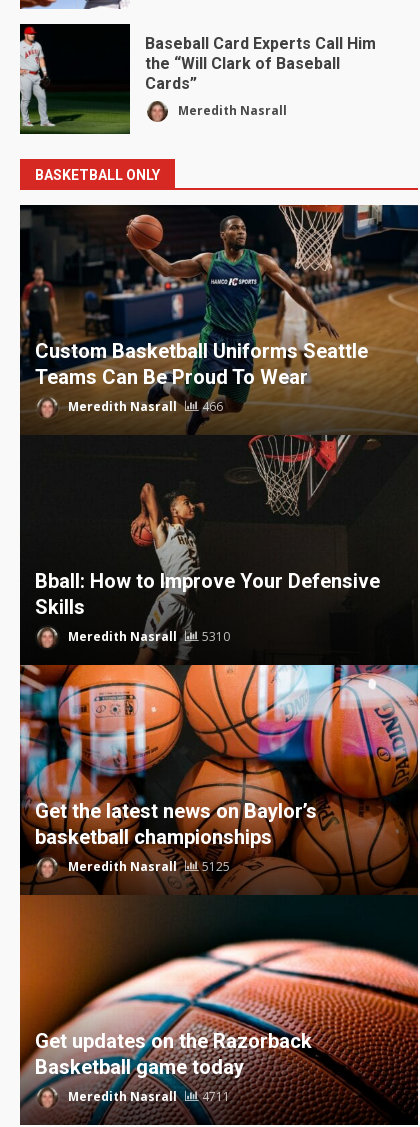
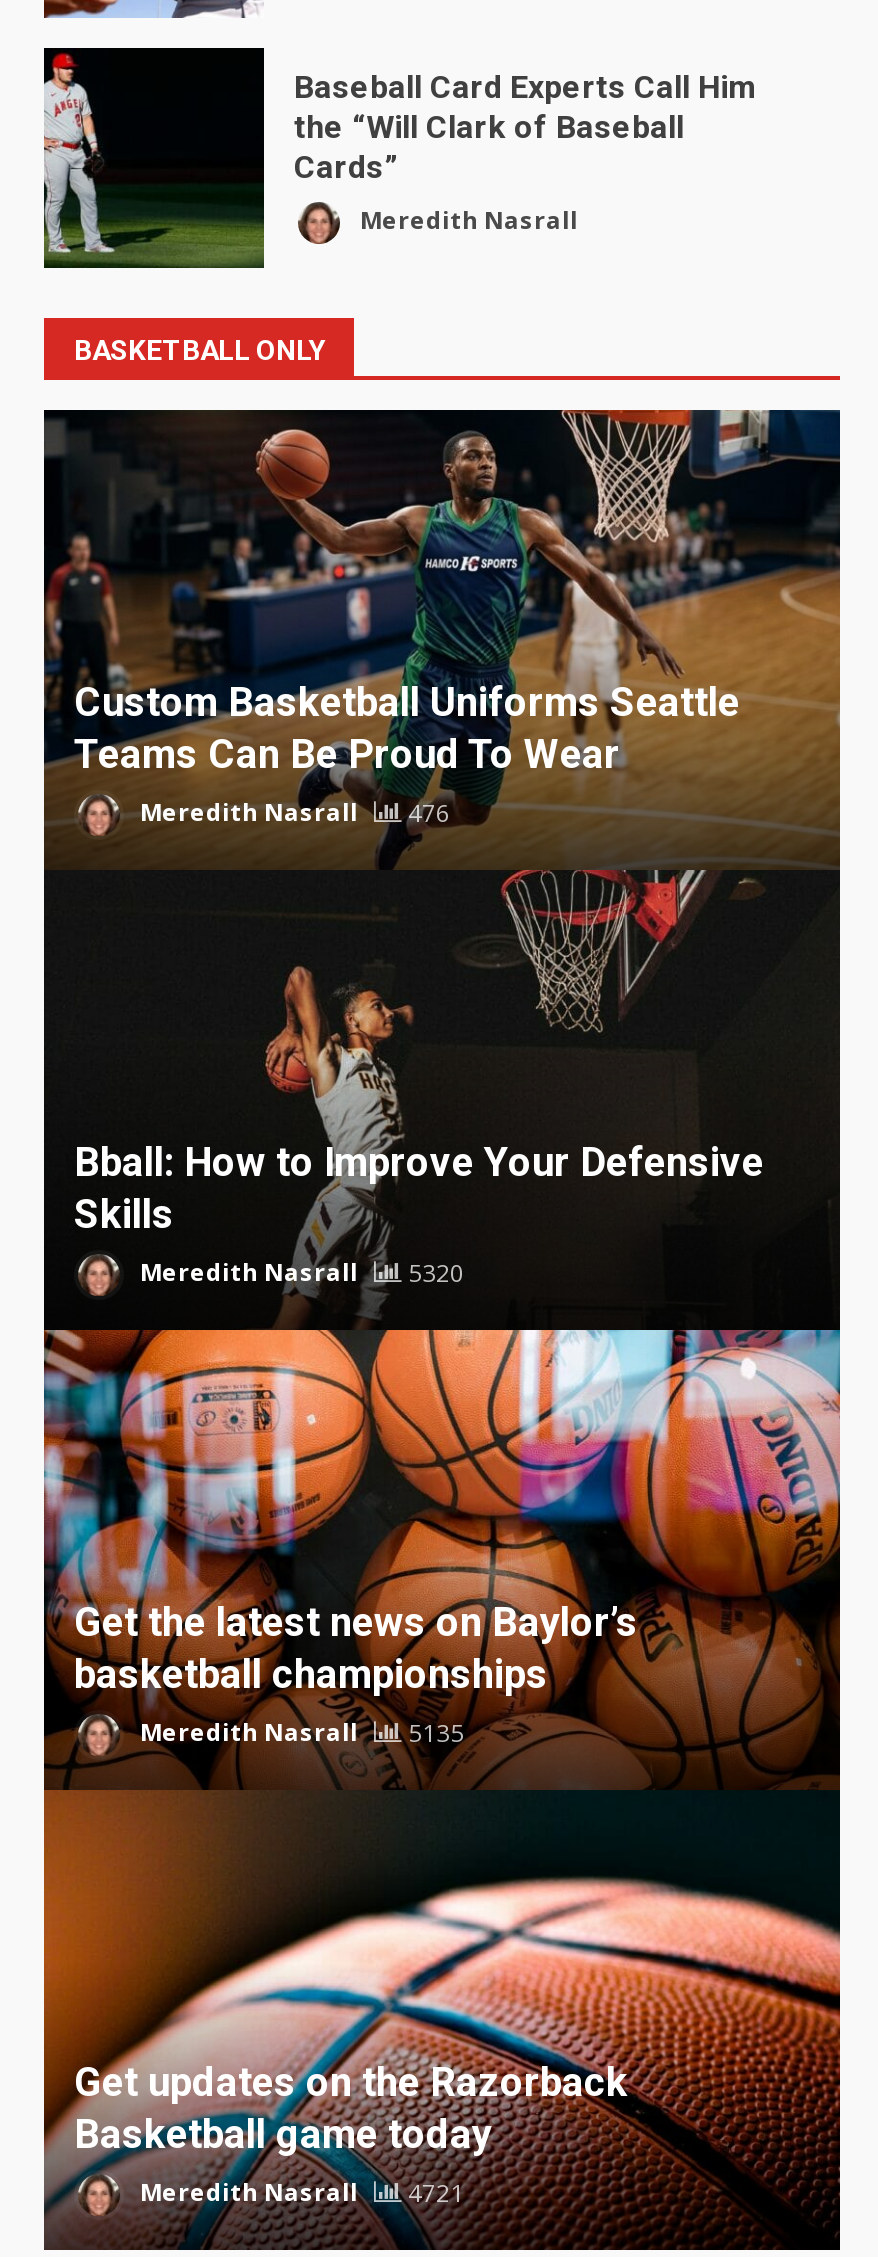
- Meredith Nasrall 466
+ Meredith Nasrall 476

- Meredith Nasrall 5310
+ Meredith Nasrall 5320

- Meredith Nasrall 5125
+ Meredith Nasrall 5135

- Meredith Nasrall 4711
+ Meredith Nasrall 4721
